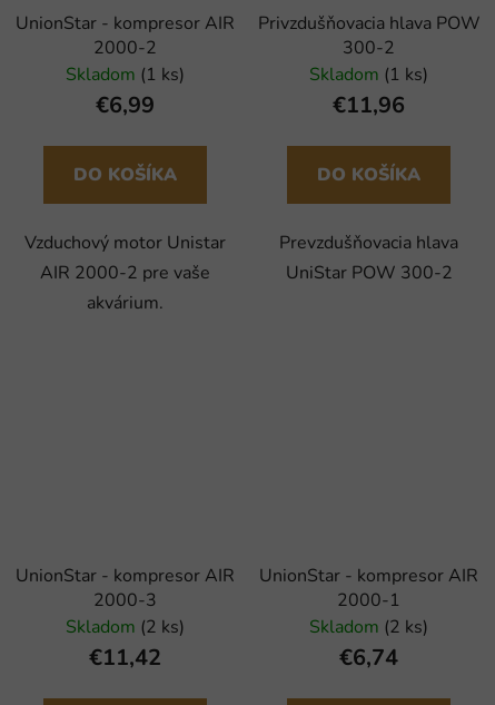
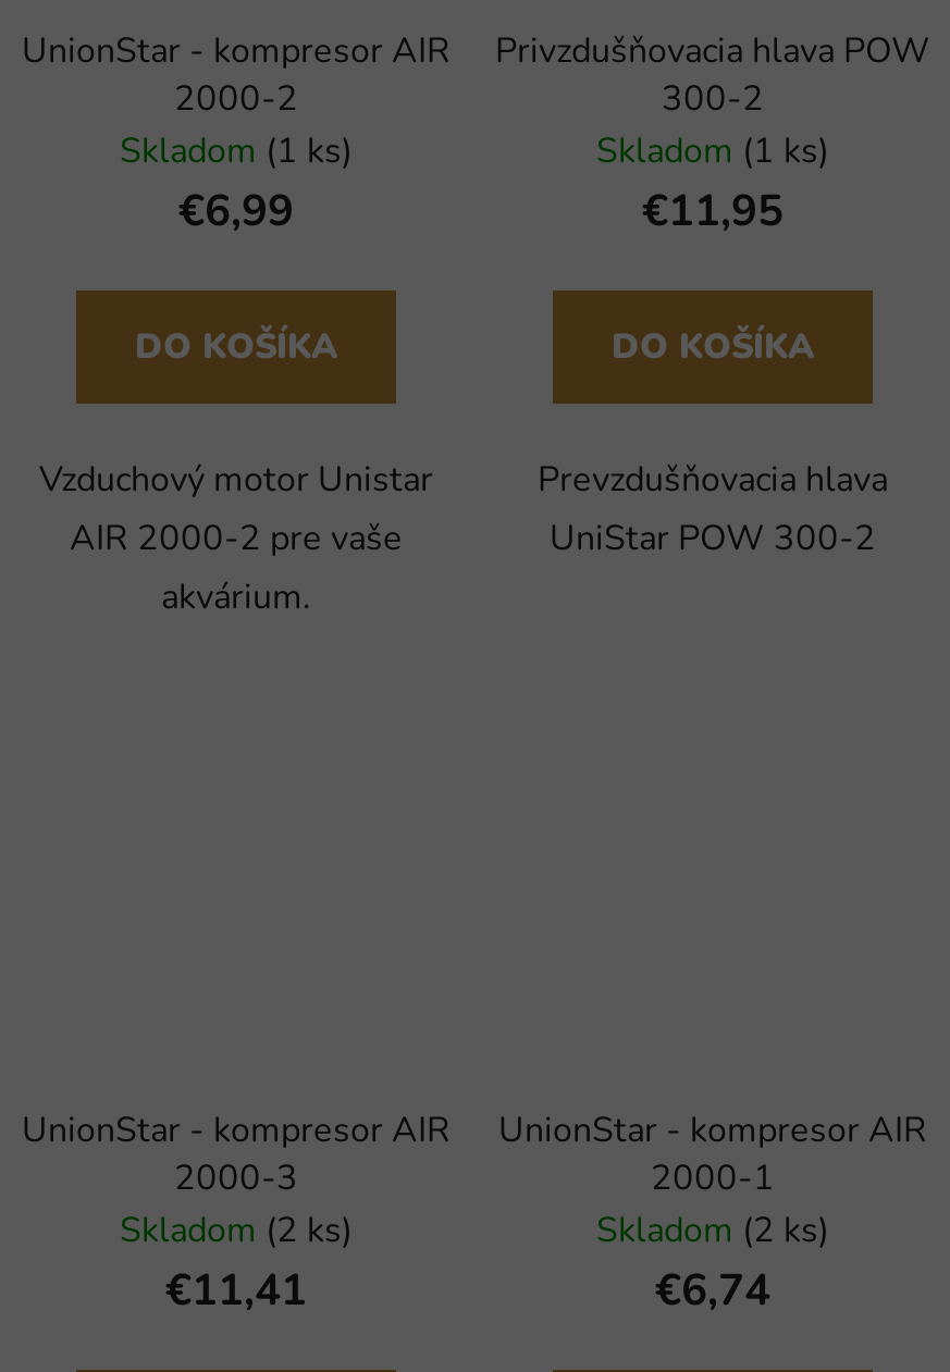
- €11,96
+ €11,95

- €11,42
+ €11,41
